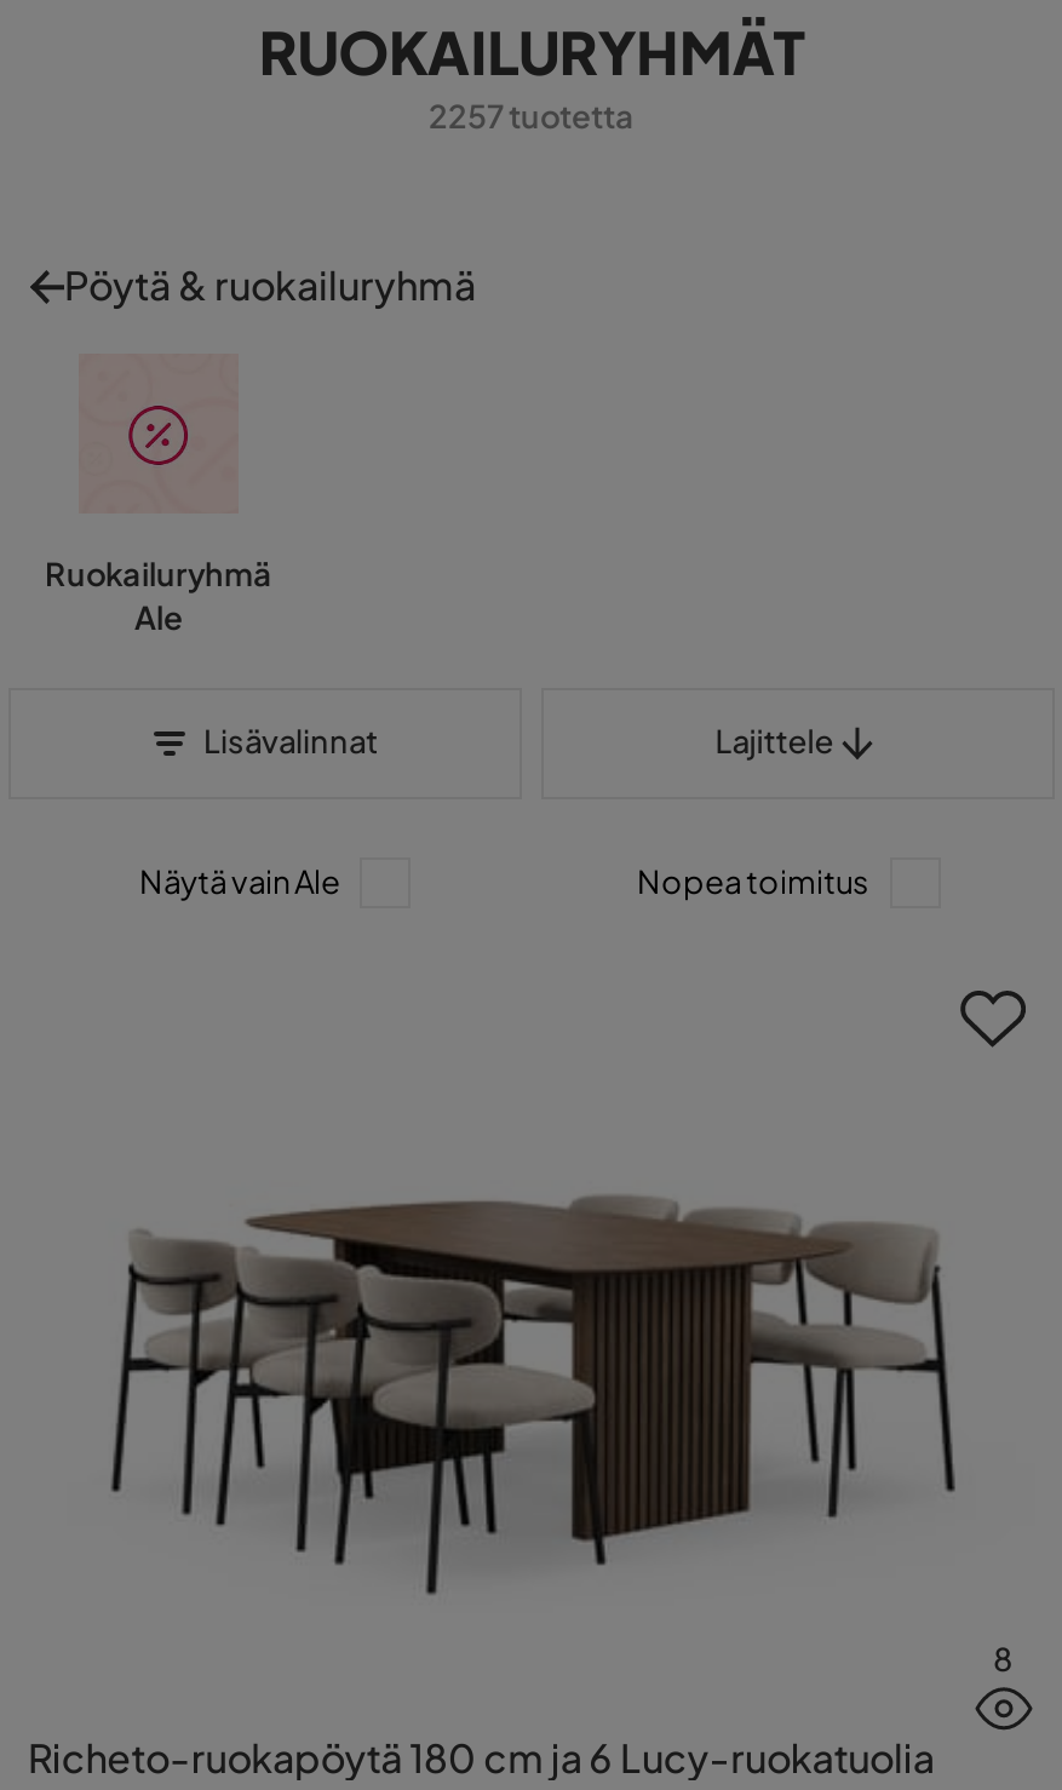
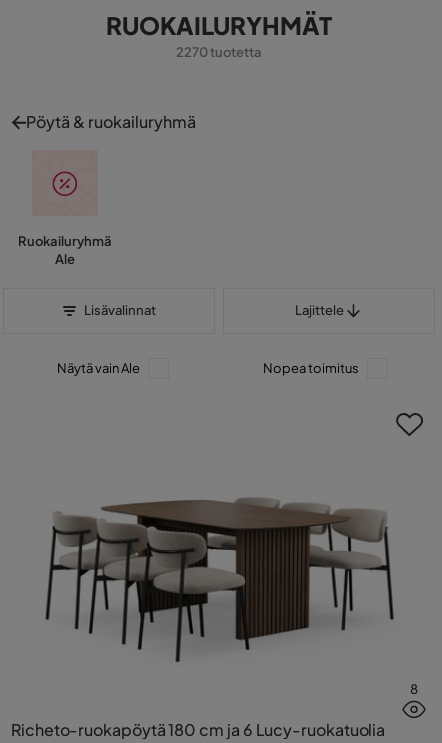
- 2257 tuotetta
+ 2270 tuotetta
